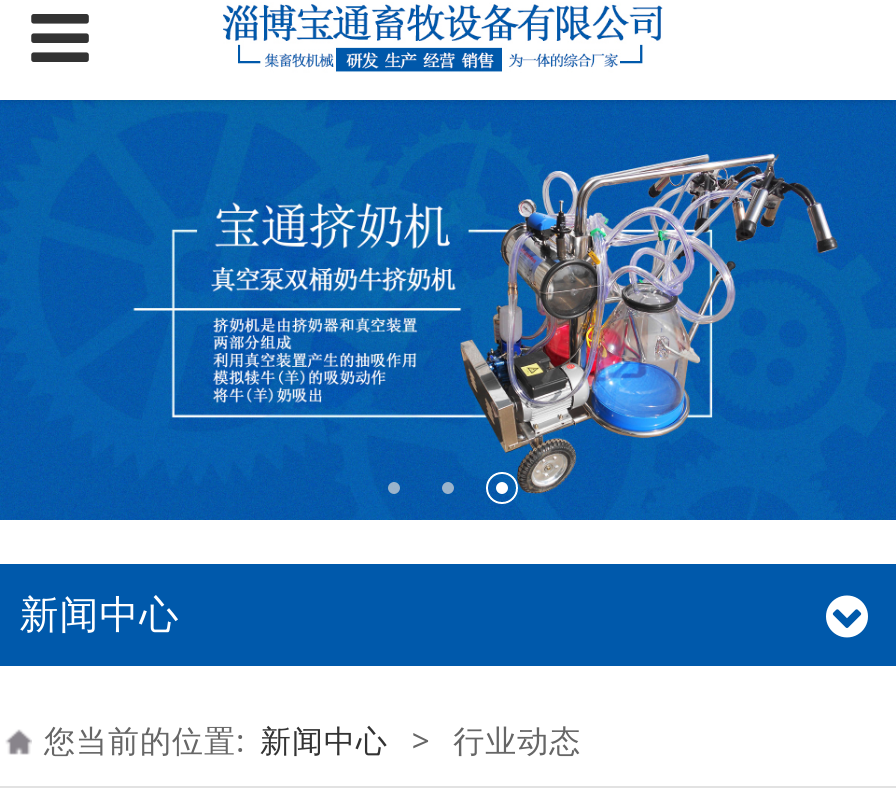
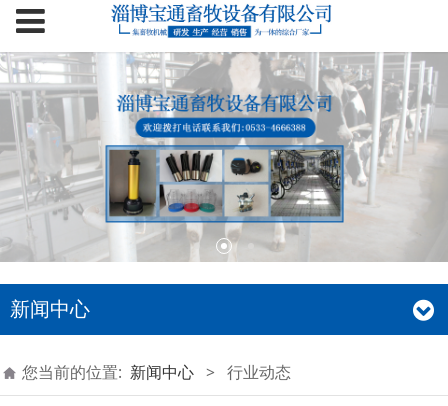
- [image]
+ [image]
